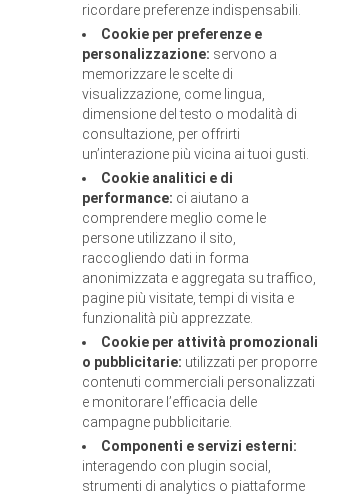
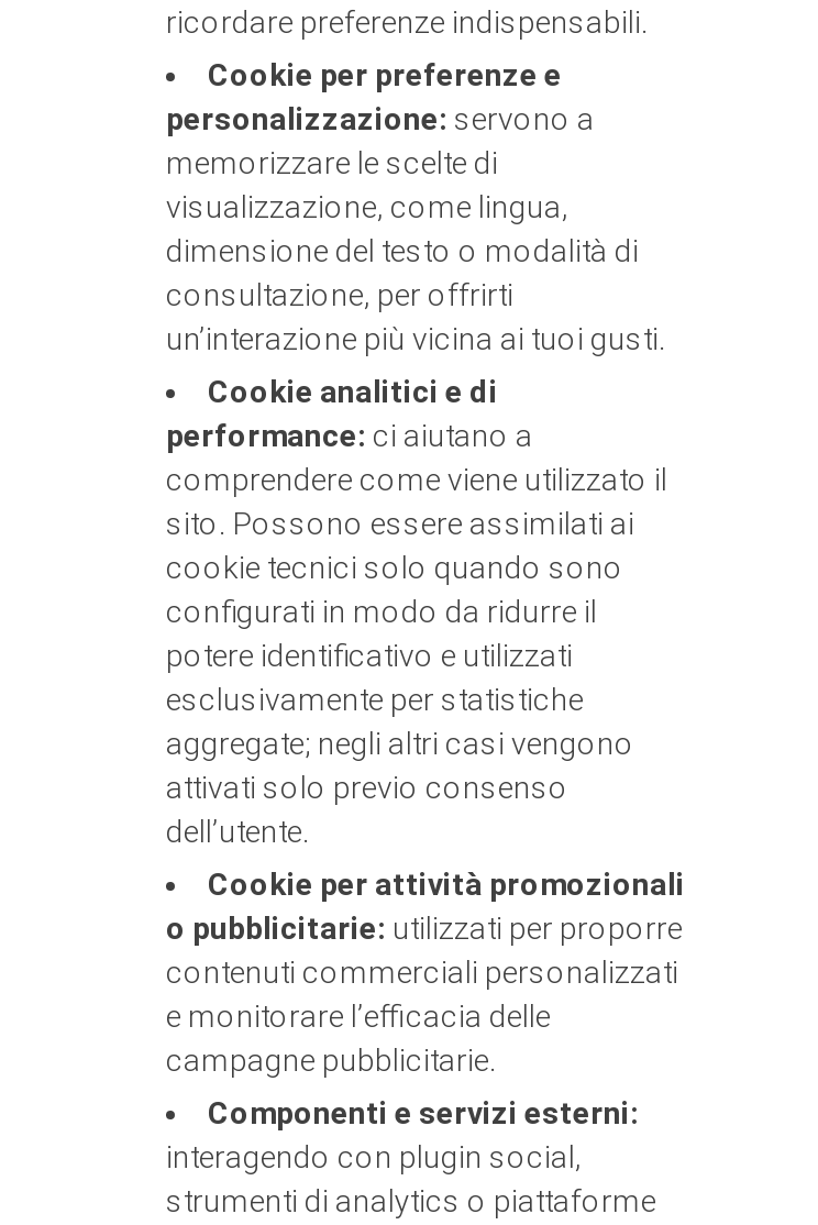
- comprendere meglio come le
- persone utilizzano il sito,
- raccogliendo dati in forma
- anonimizzata e aggregata su traffico,
- pagine più visitate, tempi di visita e
- funzionalità più apprezzate.
+ comprendere come viene utilizzato il
+ sito. Possono essere assimilati ai
+ cookie tecnici solo quando sono
+ configurati in modo da ridurre il
+ potere identificativo e utilizzati
+ esclusivamente per statistiche
+ aggregate; negli altri casi vengono
+ attivati solo previo consenso
+ dell’utente.
